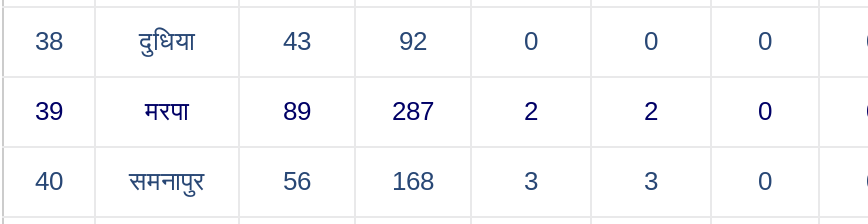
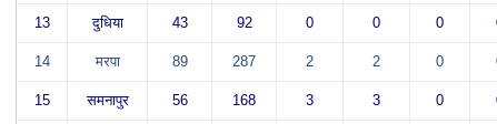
- 38
+ 13

- 39
+ 14

- 40
+ 15
